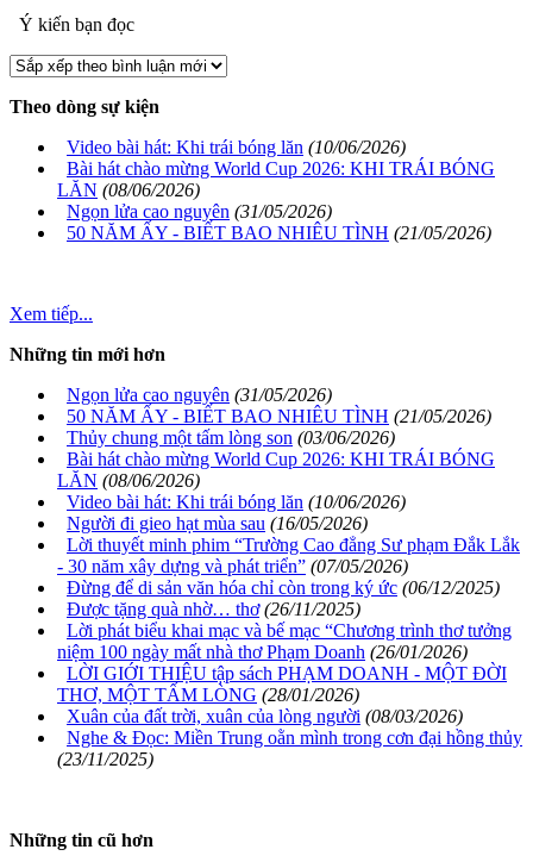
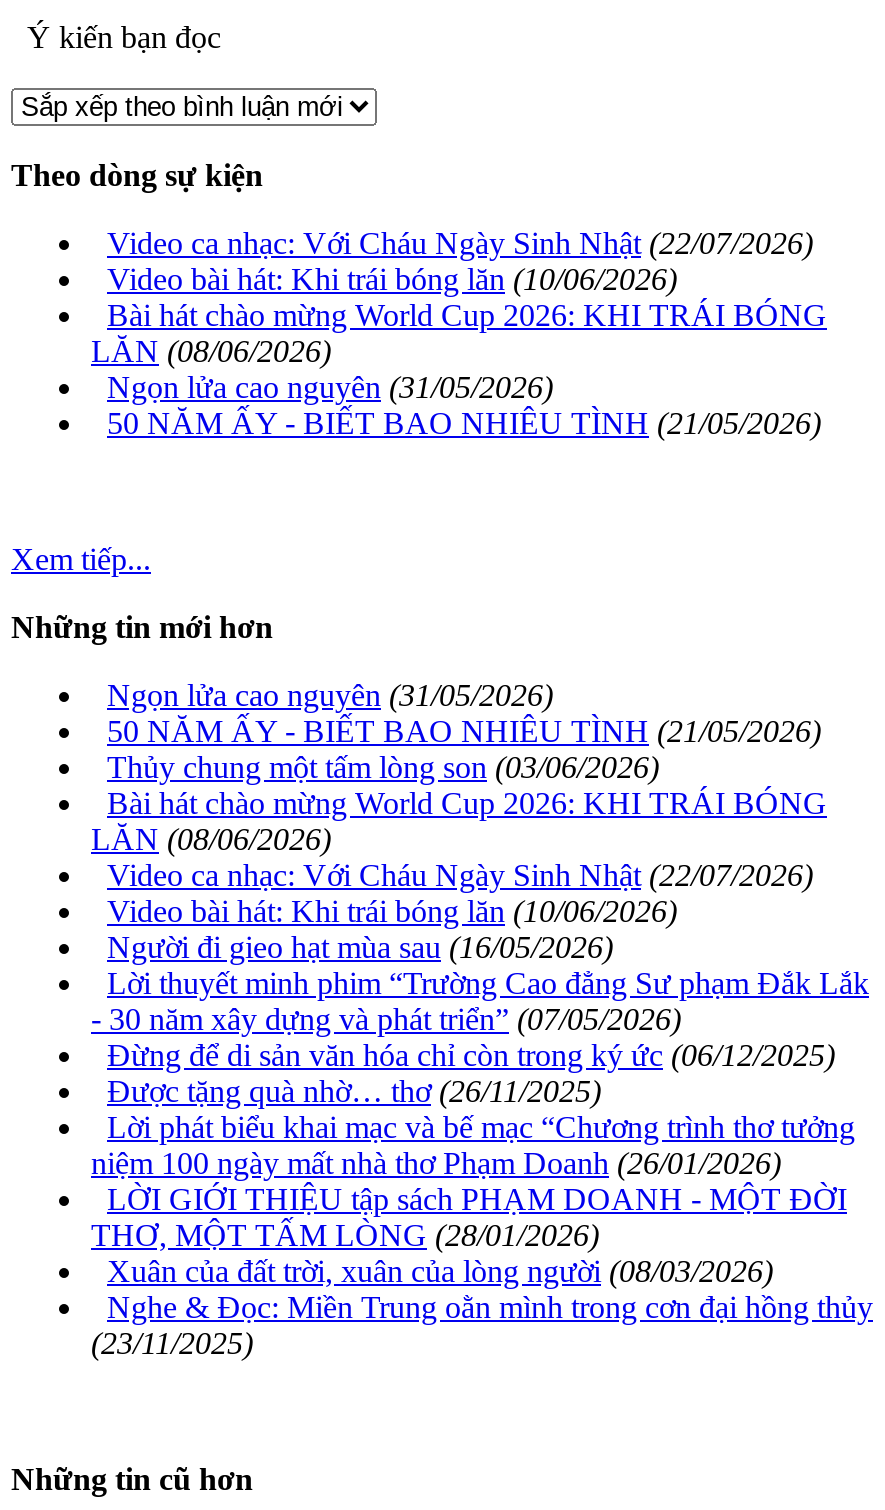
+ Video ca nhạc: Với Cháu Ngày Sinh Nhật (22/07/2026)

+ Video ca nhạc: Với Cháu Ngày Sinh Nhật (22/07/2026)
